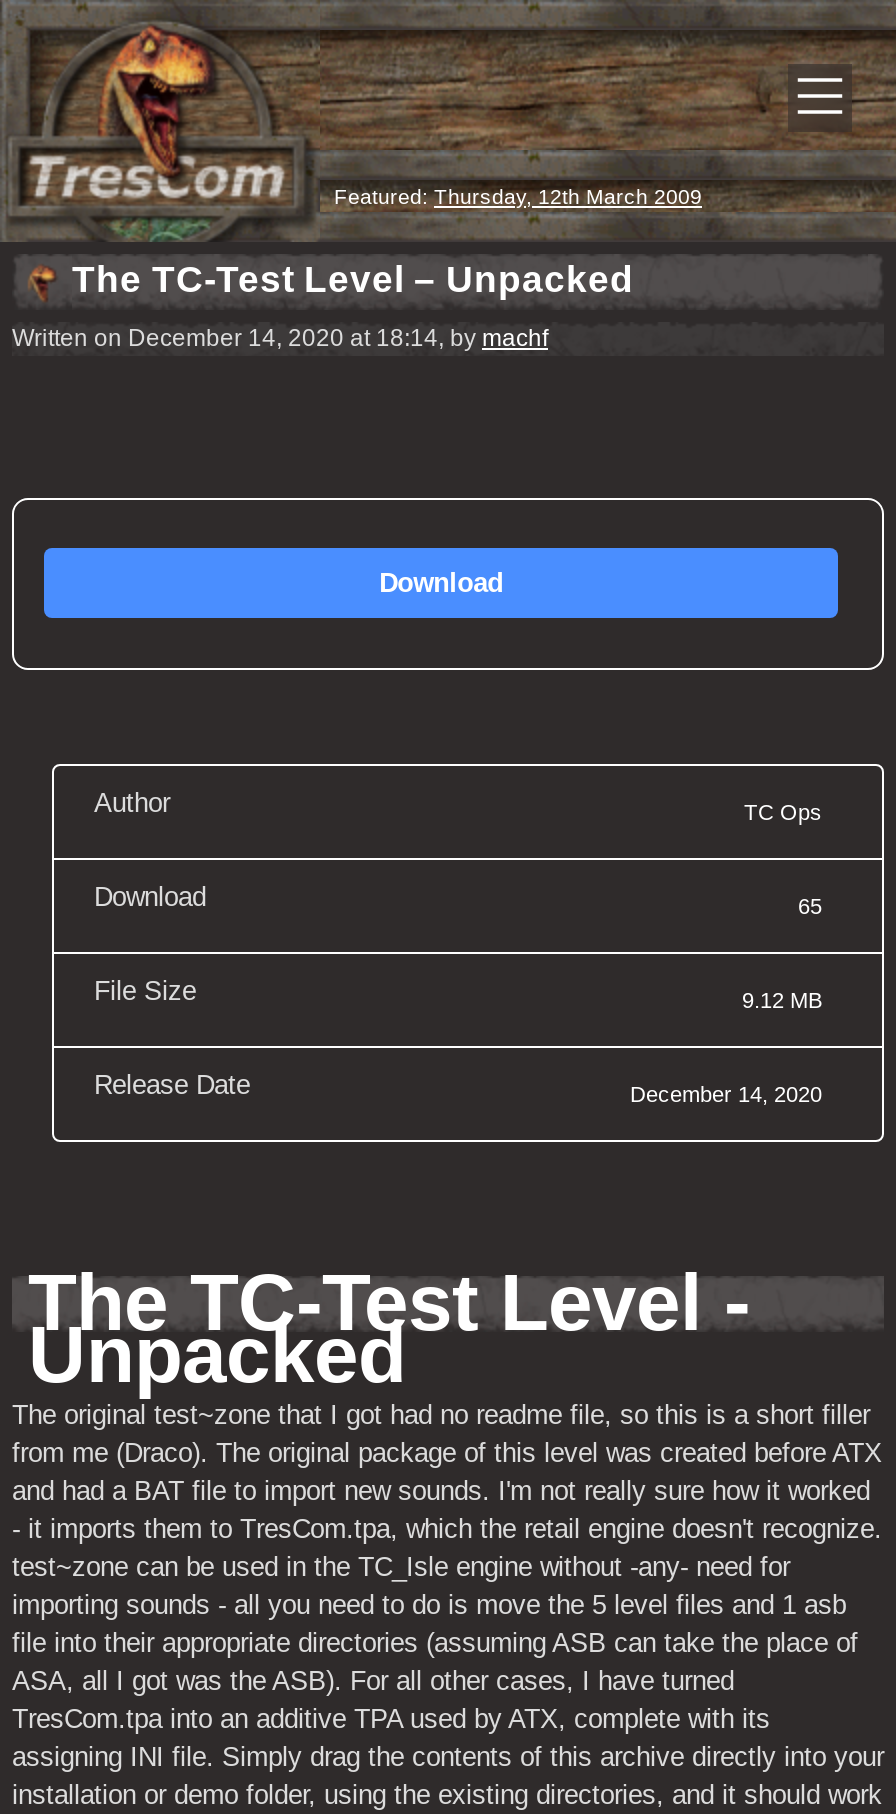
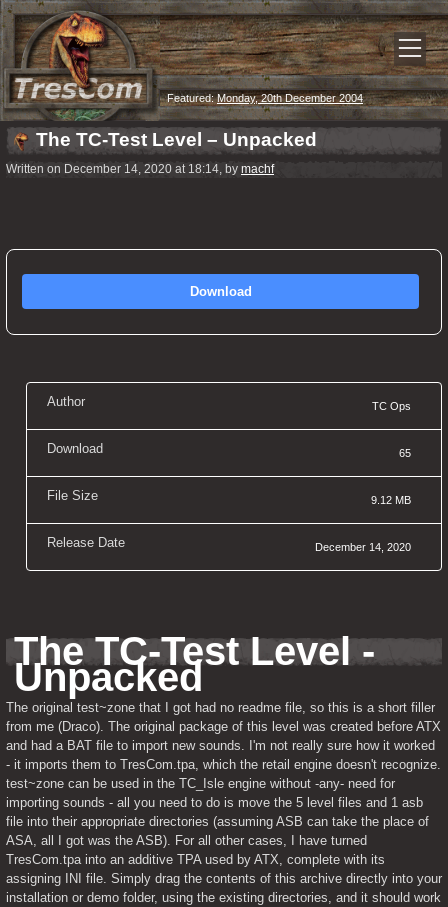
- Featured: Thursday, 12th March 2009
+ Featured: Monday, 20th December 2004
